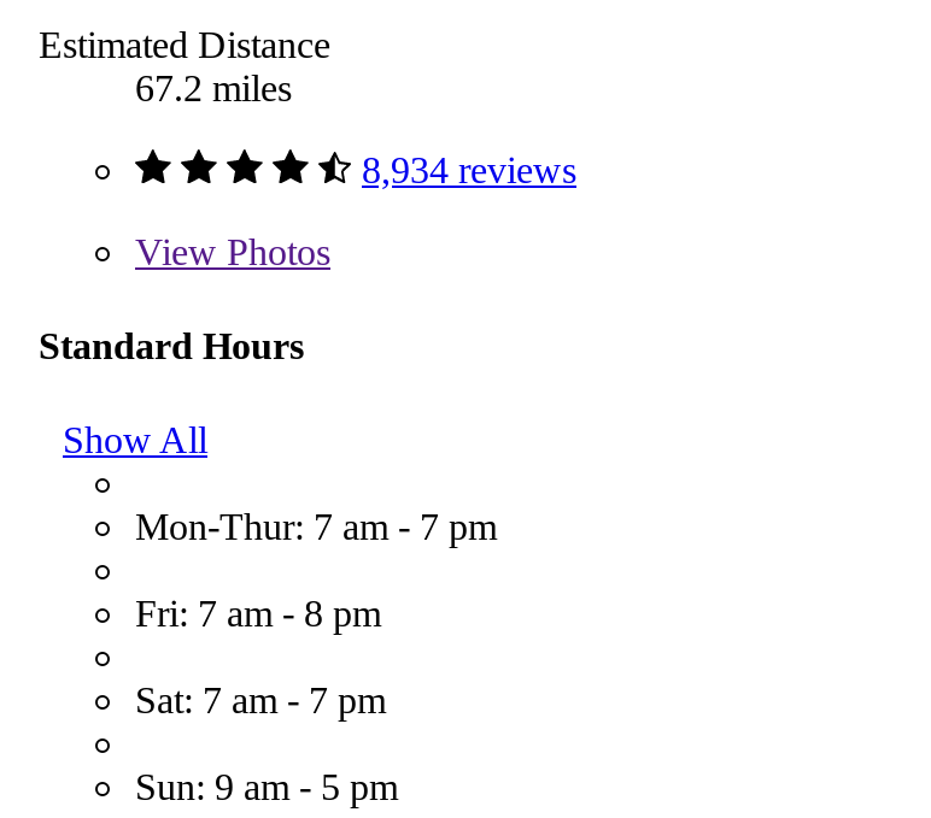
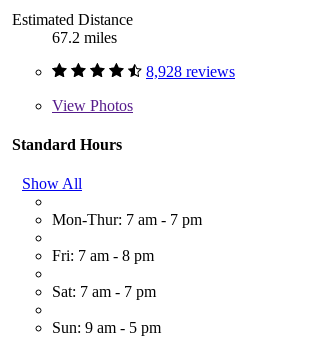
- 8,934 reviews
+ 8,928 reviews
